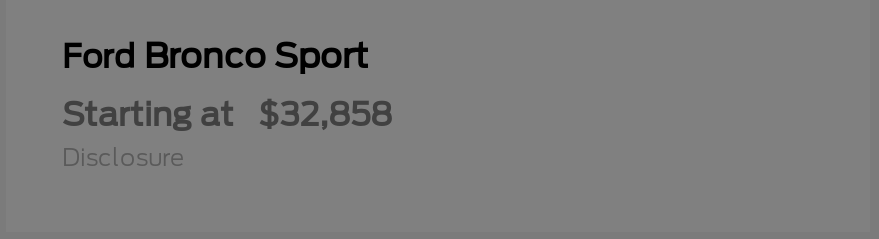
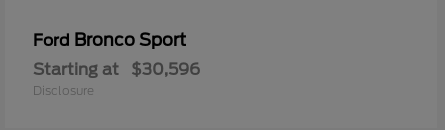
- Starting at $32,858
+ Starting at $30,596
